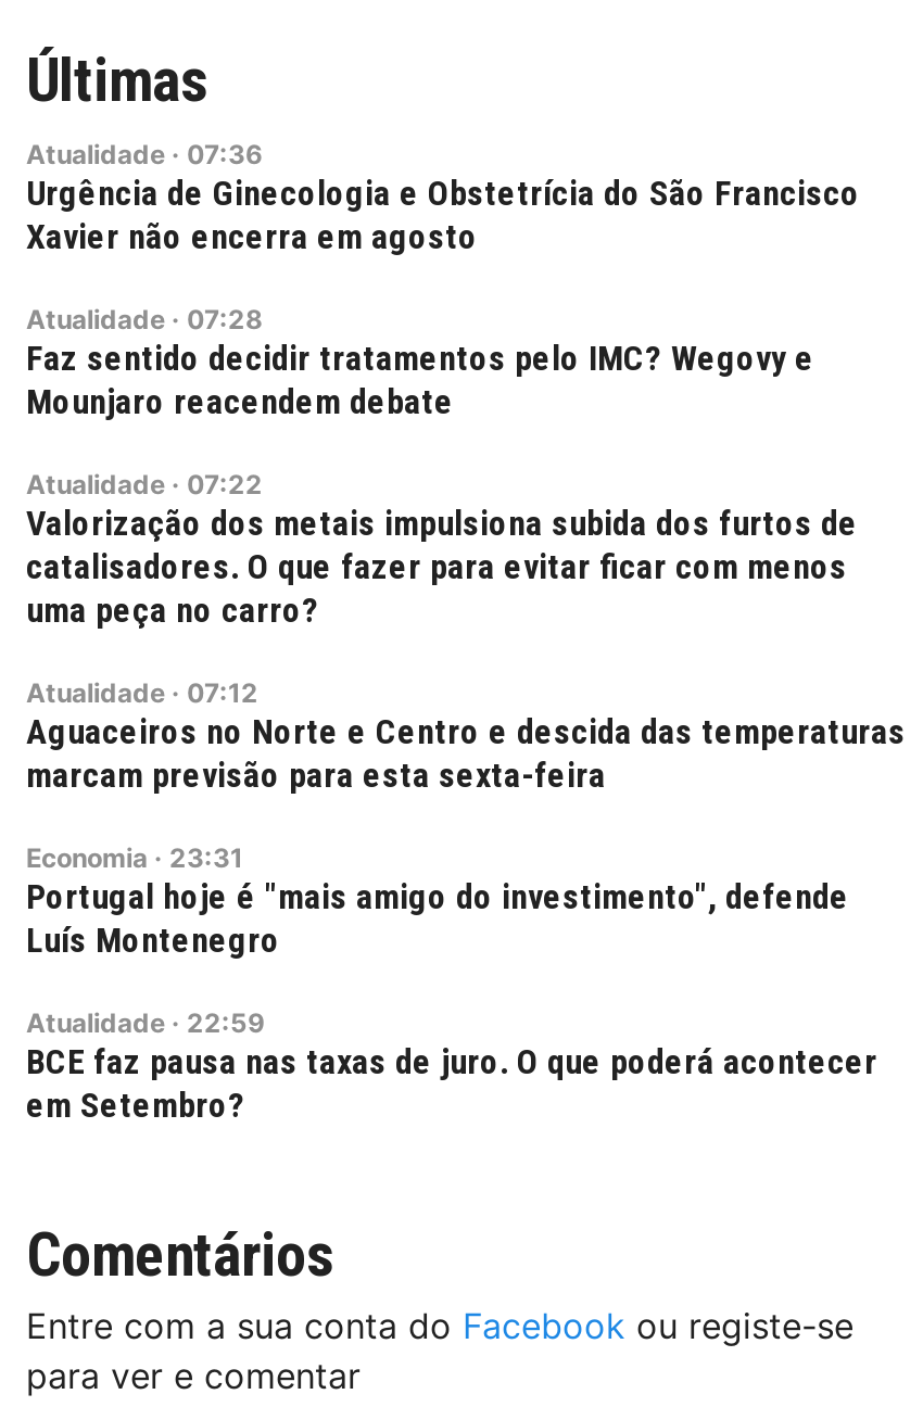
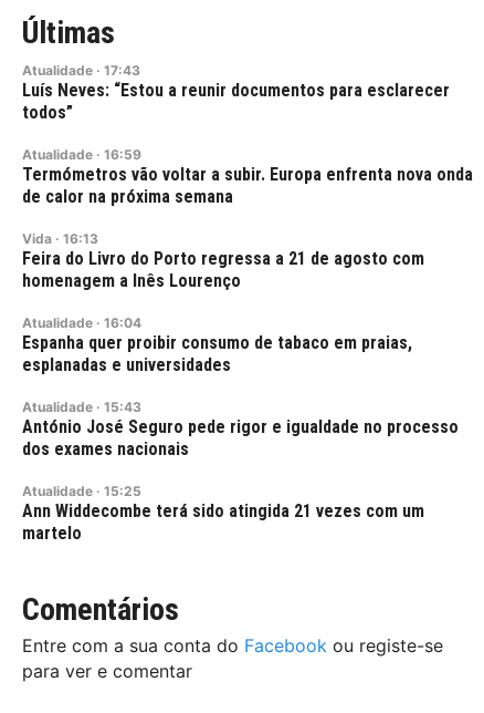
- Atualidade · 07:36
- Urgência de Ginecologia e Obstetrícia do São Francisco
- Xavier não encerra em agosto
+ Atualidade · 17:43
+ Luís Neves: “Estou a reunir documentos para esclarecer
+ todos”

- Atualidade · 07:28
- Faz sentido decidir tratamentos pelo IMC? Wegovy e
- Mounjaro reacendem debate
+ Atualidade · 16:59
+ Termómetros vão voltar a subir. Europa enfrenta nova onda
+ de calor na próxima semana

- Atualidade · 07:22
- Valorização dos metais impulsiona subida dos furtos de
- catalisadores. O que fazer para evitar ficar com menos
- uma peça no carro?
+ Vida · 16:13
+ Feira do Livro do Porto regressa a 21 de agosto com
+ homenagem a Inês Lourenço

- Atualidade · 07:12
- Aguaceiros no Norte e Centro e descida das temperaturas
- marcam previsão para esta sexta-feira
+ Atualidade · 16:04
+ Espanha quer proibir consumo de tabaco em praias,
+ esplanadas e universidades

- Economia · 23:31
- Portugal hoje é "mais amigo do investimento", defende
- Luís Montenegro
+ Atualidade · 15:43
+ António José Seguro pede rigor e igualdade no processo
+ dos exames nacionais

- Atualidade · 22:59
- BCE faz pausa nas taxas de juro. O que poderá acontecer
- em Setembro?
+ Atualidade · 15:25
+ Ann Widdecombe terá sido atingida 21 vezes com um
+ martelo
